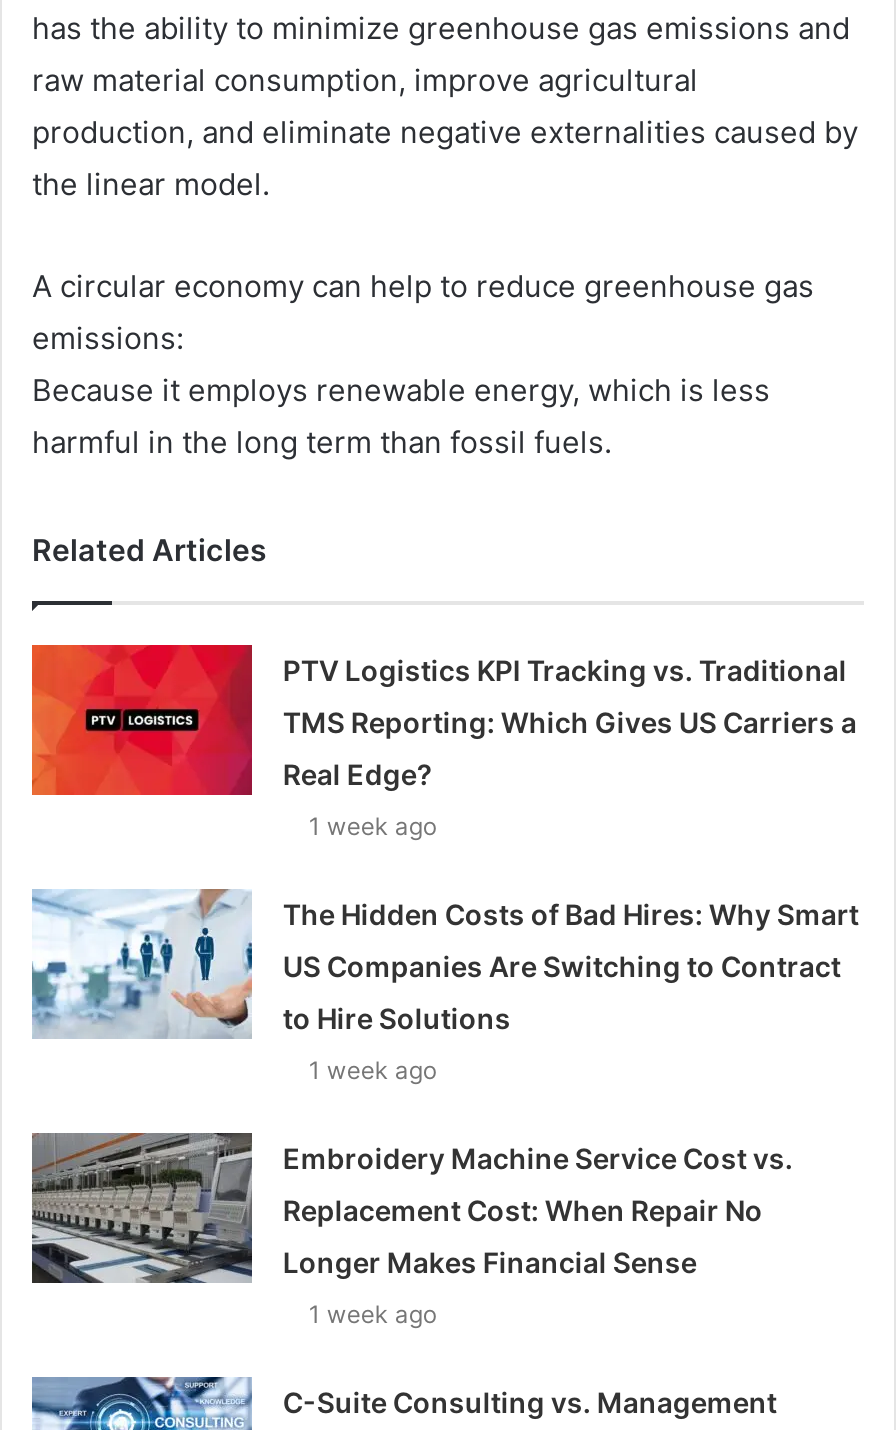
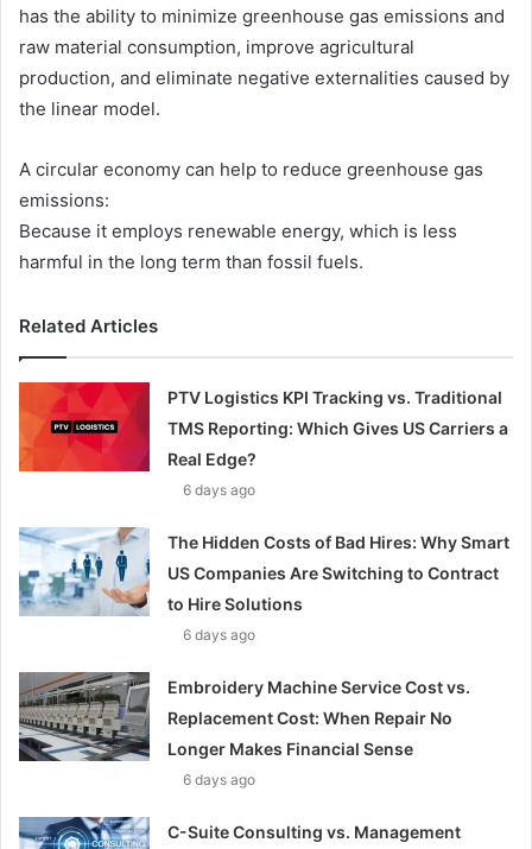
- 1 week ago
+ 6 days ago

- 1 week ago
+ 6 days ago

- 1 week ago
+ 6 days ago
